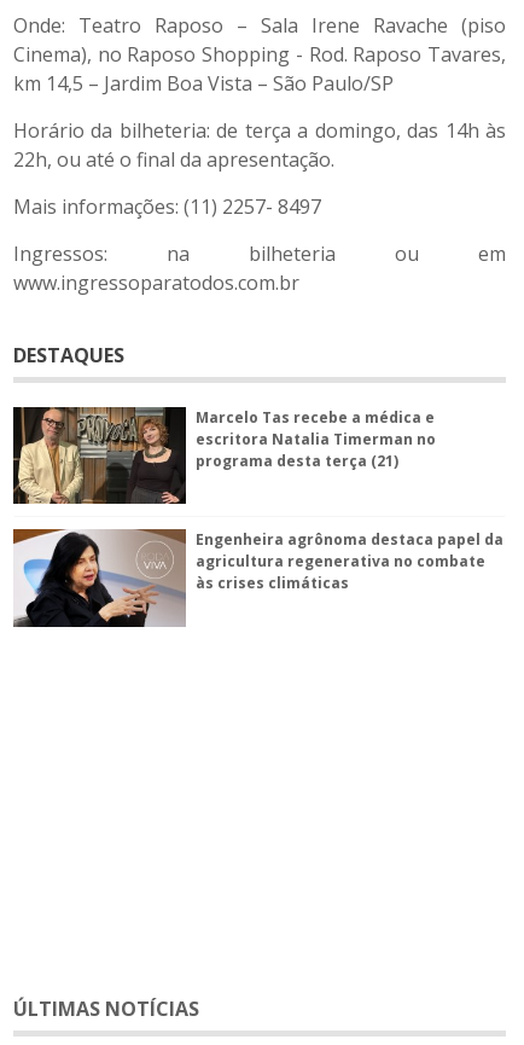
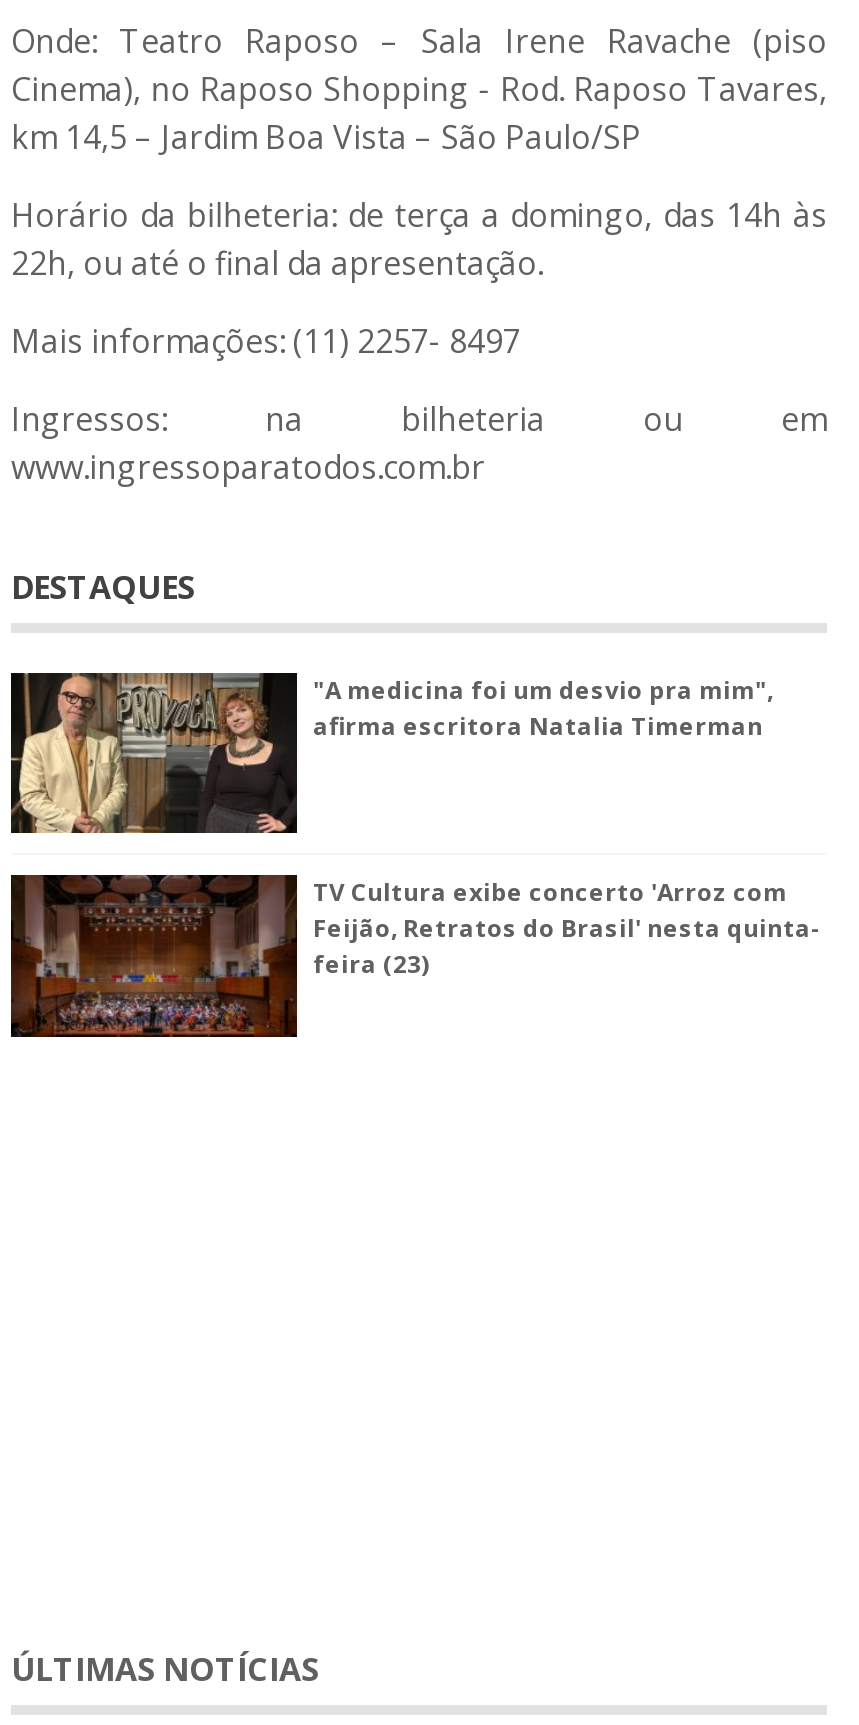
- Marcelo Tas recebe a médica e
- escritora Natalia Timerman no
- programa desta terça (21)
+ "A medicina foi um desvio pra mim",
+ afirma escritora Natalia Timerman

- [image]
- Engenheira agrônoma destaca papel da
- agricultura regenerativa no combate
- às crises climáticas
+ [image]
+ TV Cultura exibe concerto 'Arroz com
+ Feijão, Retratos do Brasil' nesta quinta-
+ feira (23)
